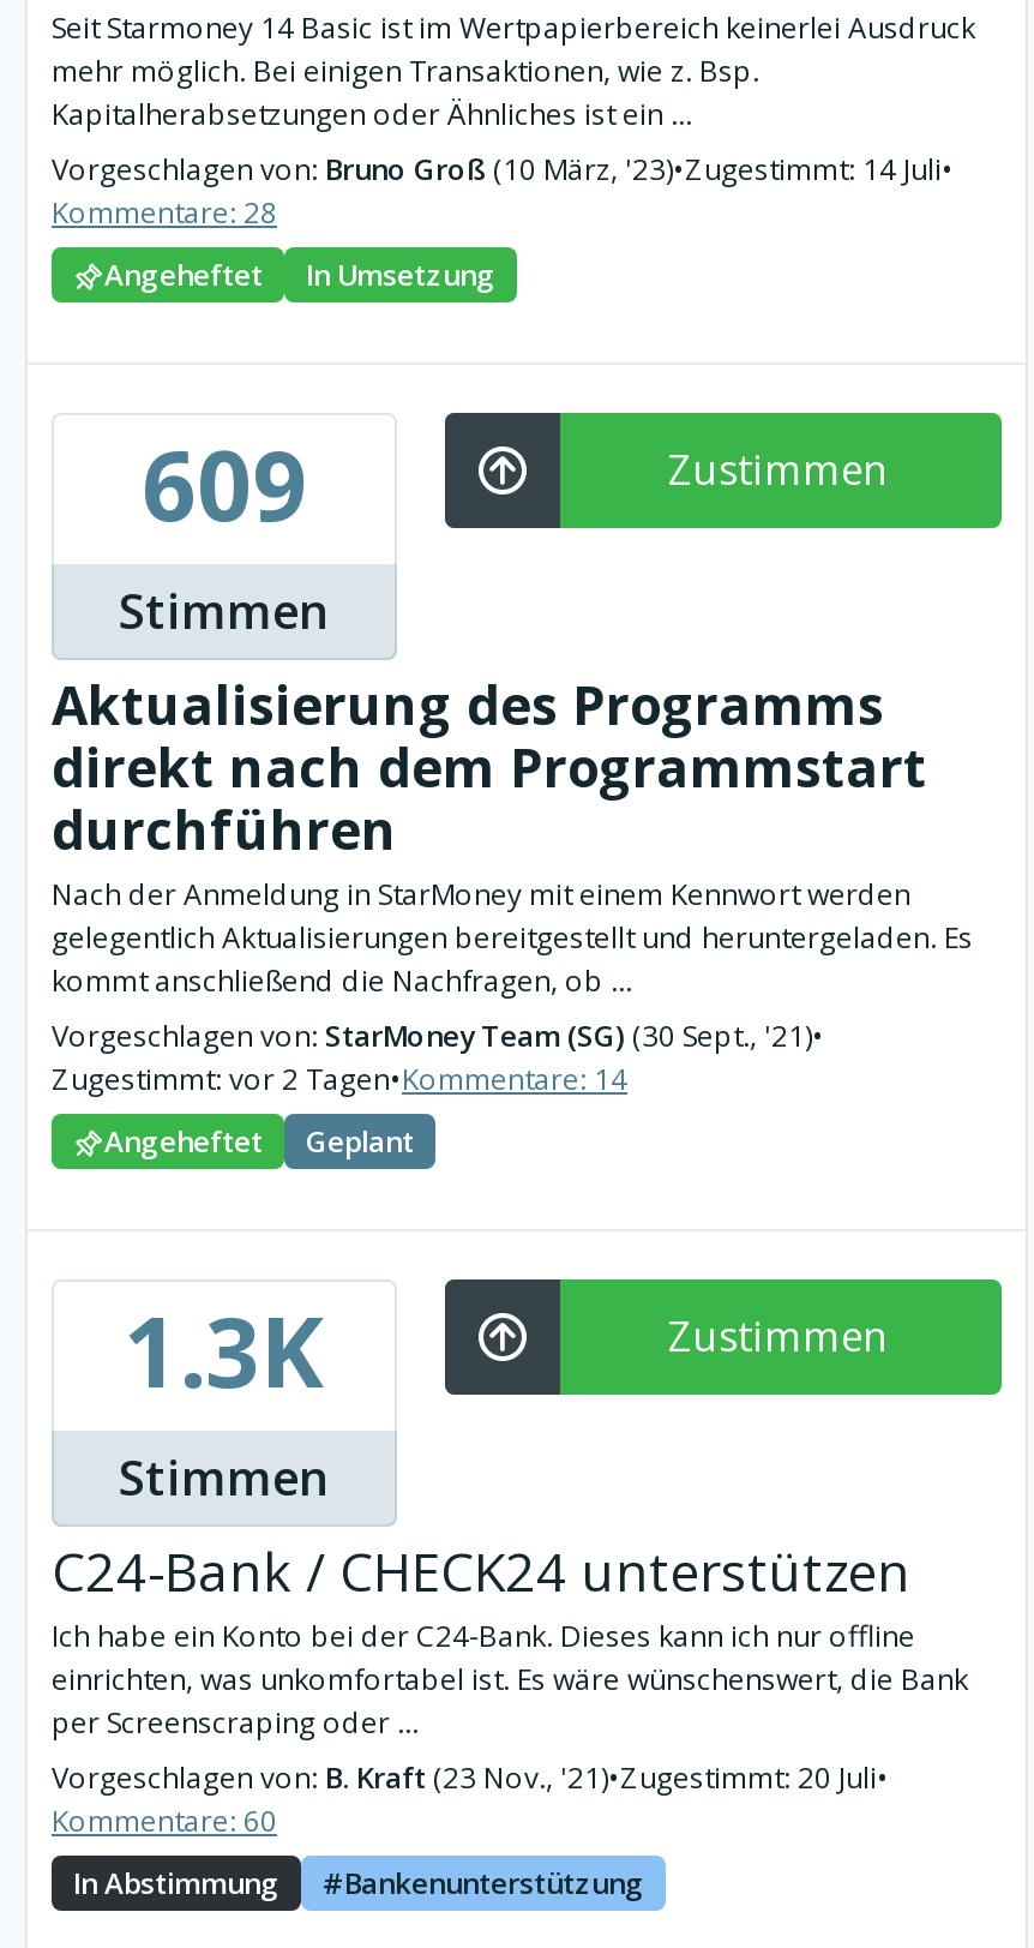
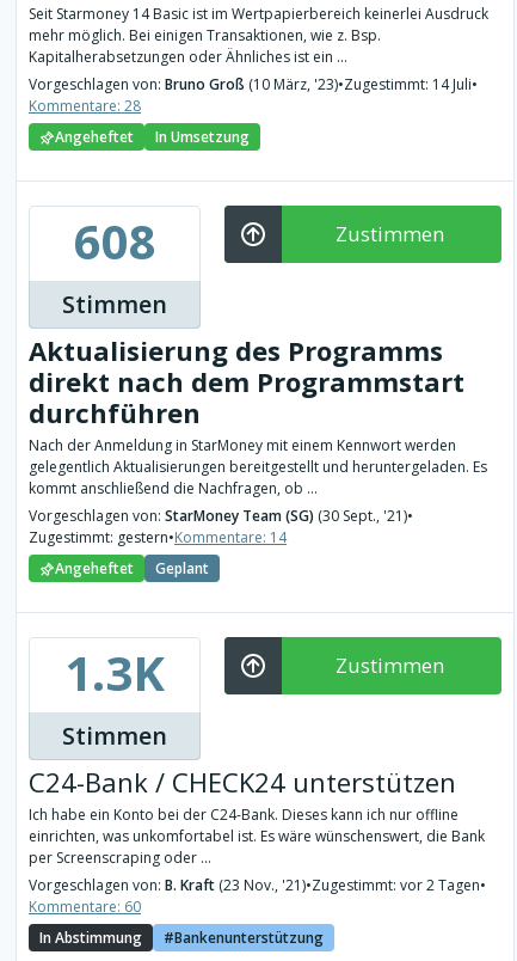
- 609
+ 608

- Zugestimmt: vor 2 Tagen•Kommentare: 14
+ Zugestimmt: gestern•Kommentare: 14

- Vorgeschlagen von: B. Kraft (23 Nov., '21) •Zugestimmt: 20 Juli•
+ Vorgeschlagen von: B. Kraft (23 Nov., '21) •Zugestimmt: vor 2 Tagen•
